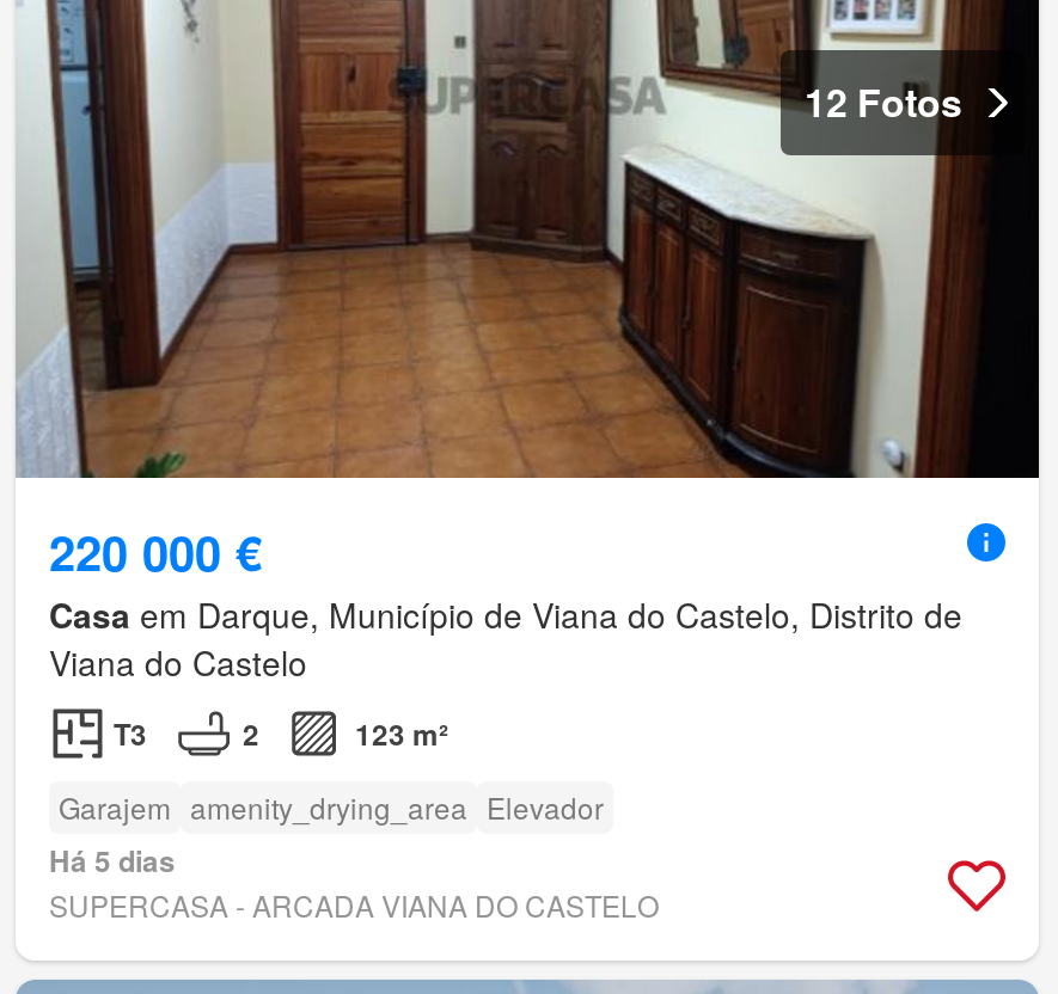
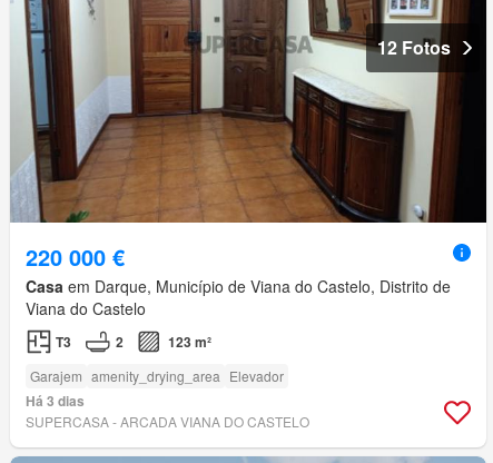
- Há 5 dias
+ Há 3 dias
